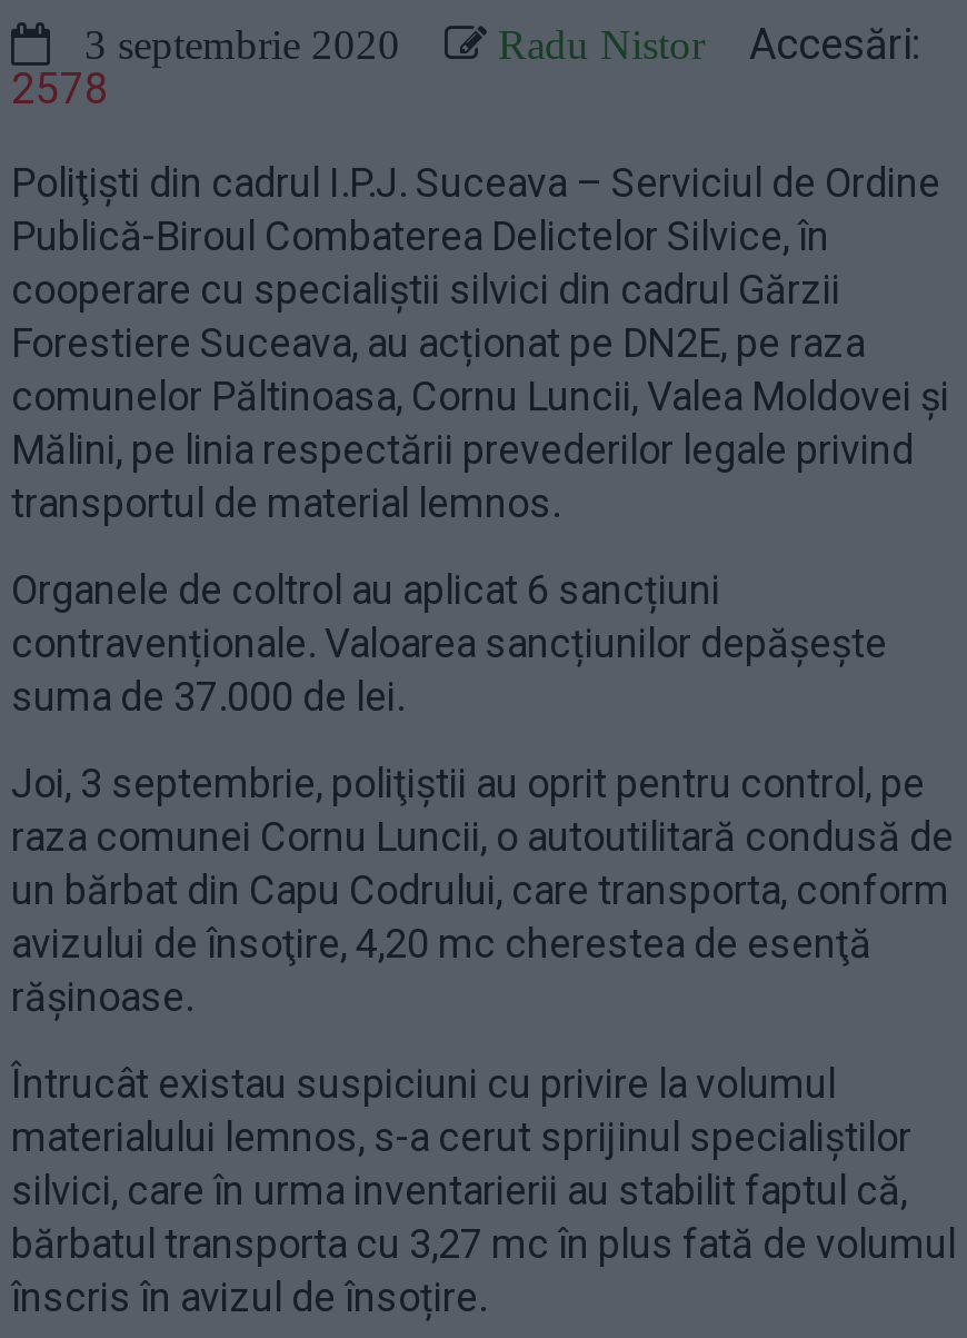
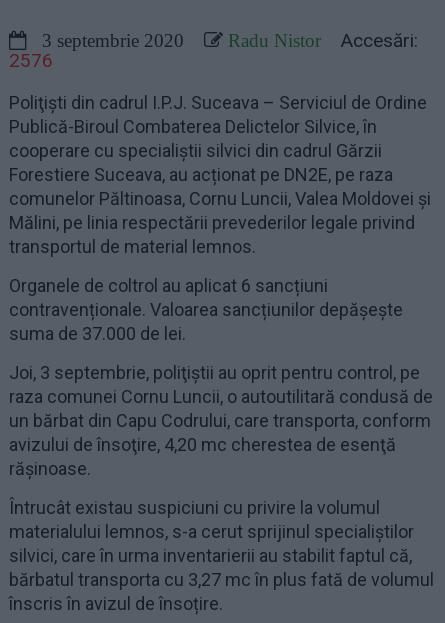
- 2578
+ 2576
